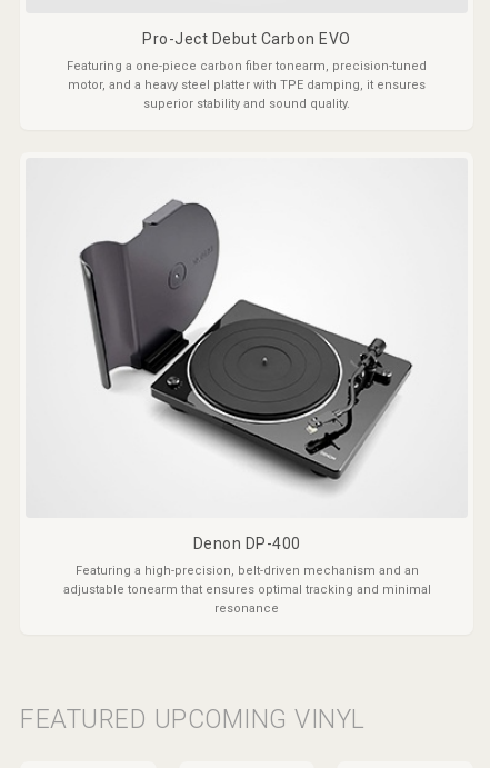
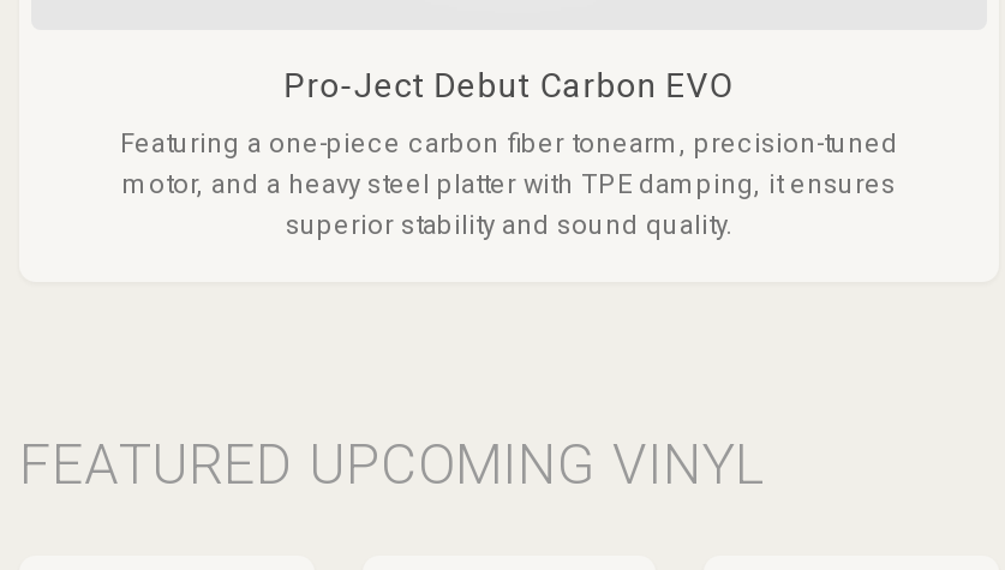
- [image]
- Denon DP-400
- Featuring a high-precision, belt-driven mechanism and an
- adjustable tonearm that ensures optimal tracking and minimal
- resonance
